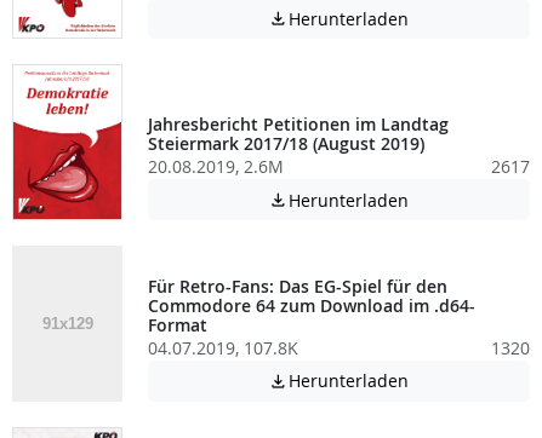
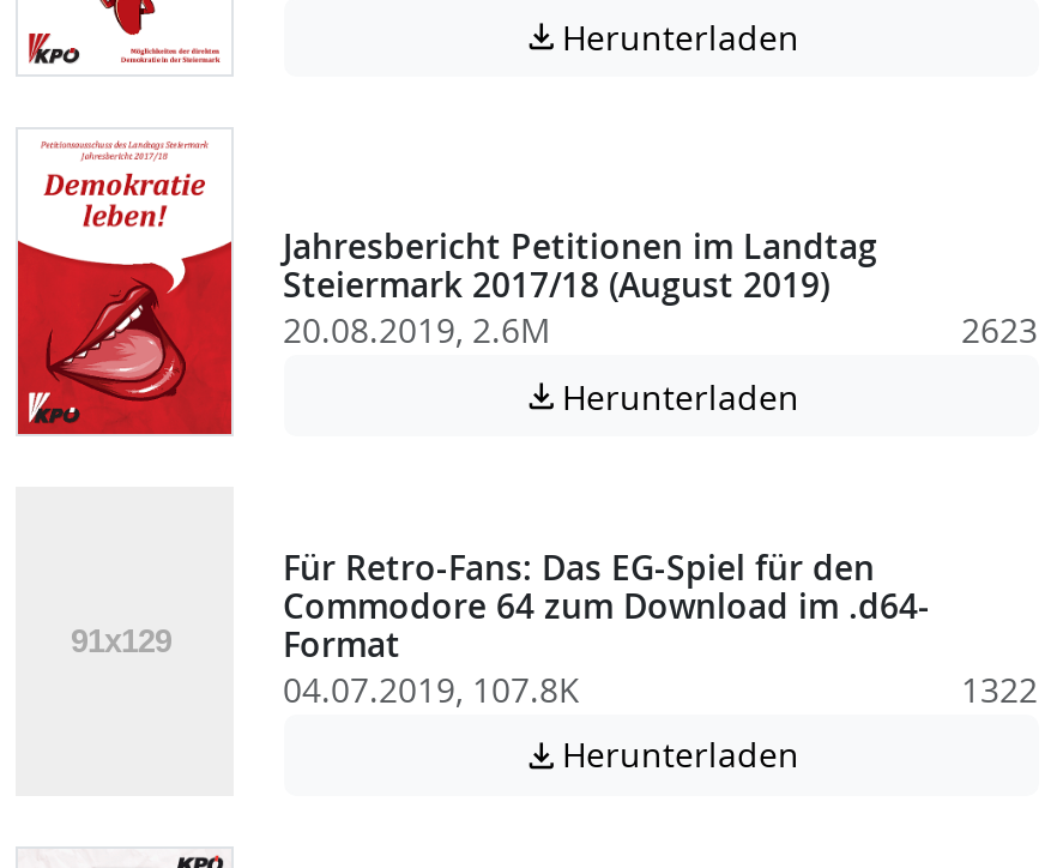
- 2617
+ 2623

- 1320
+ 1322
